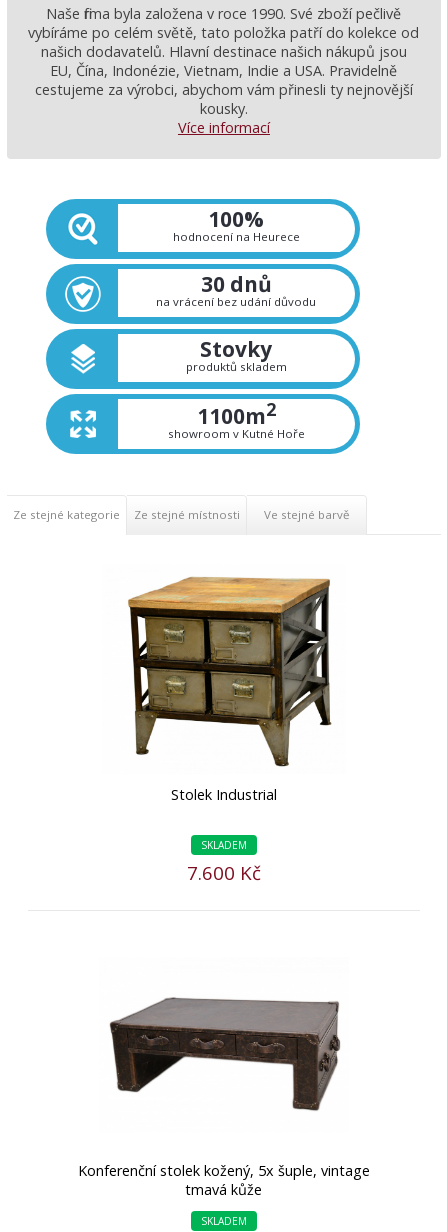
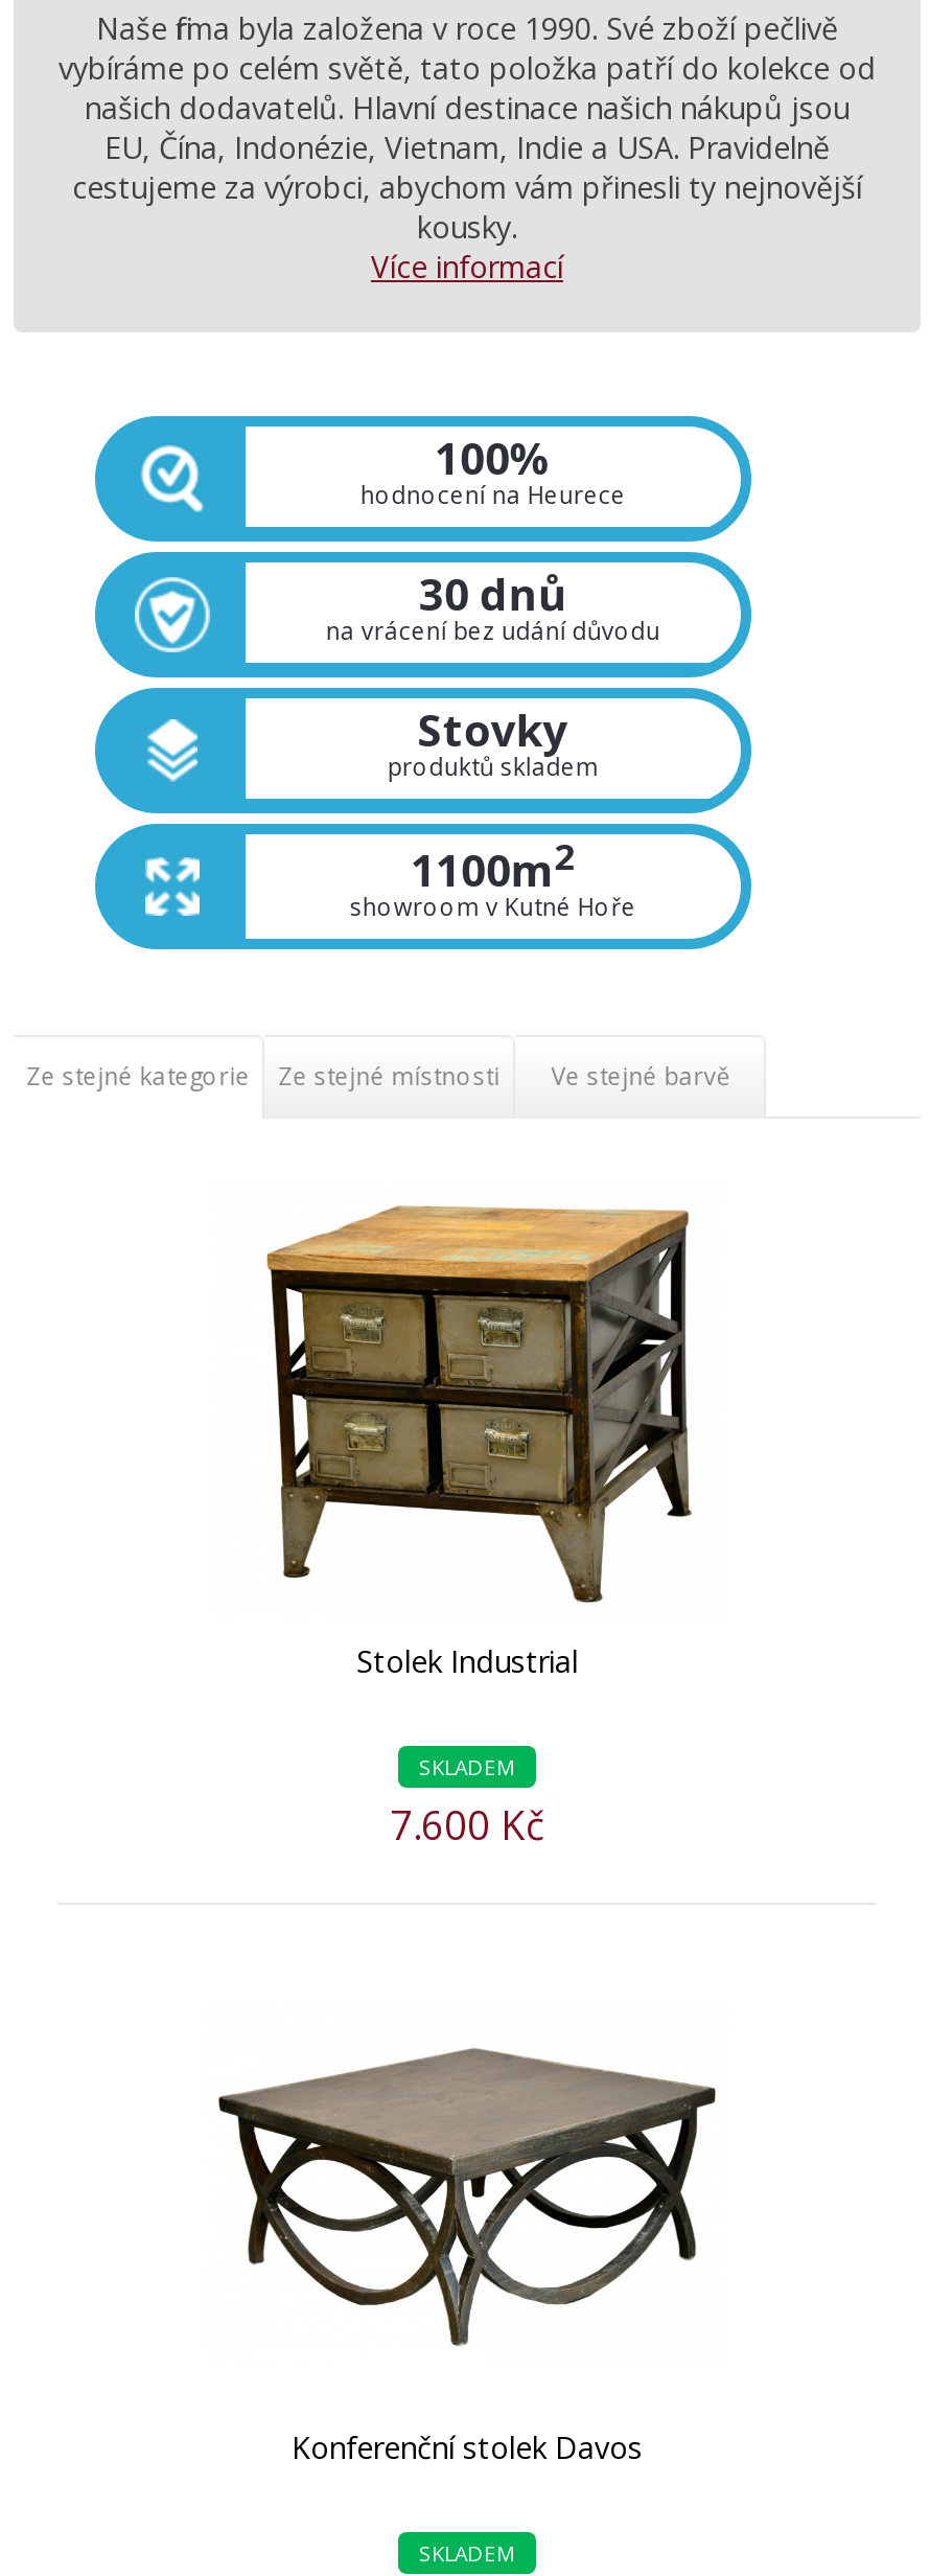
- [image]
- Konferenční stolek kožený, 5x šuple, vintage
- tmavá kůže
+ [image]
+ Konferenční stolek Davos
